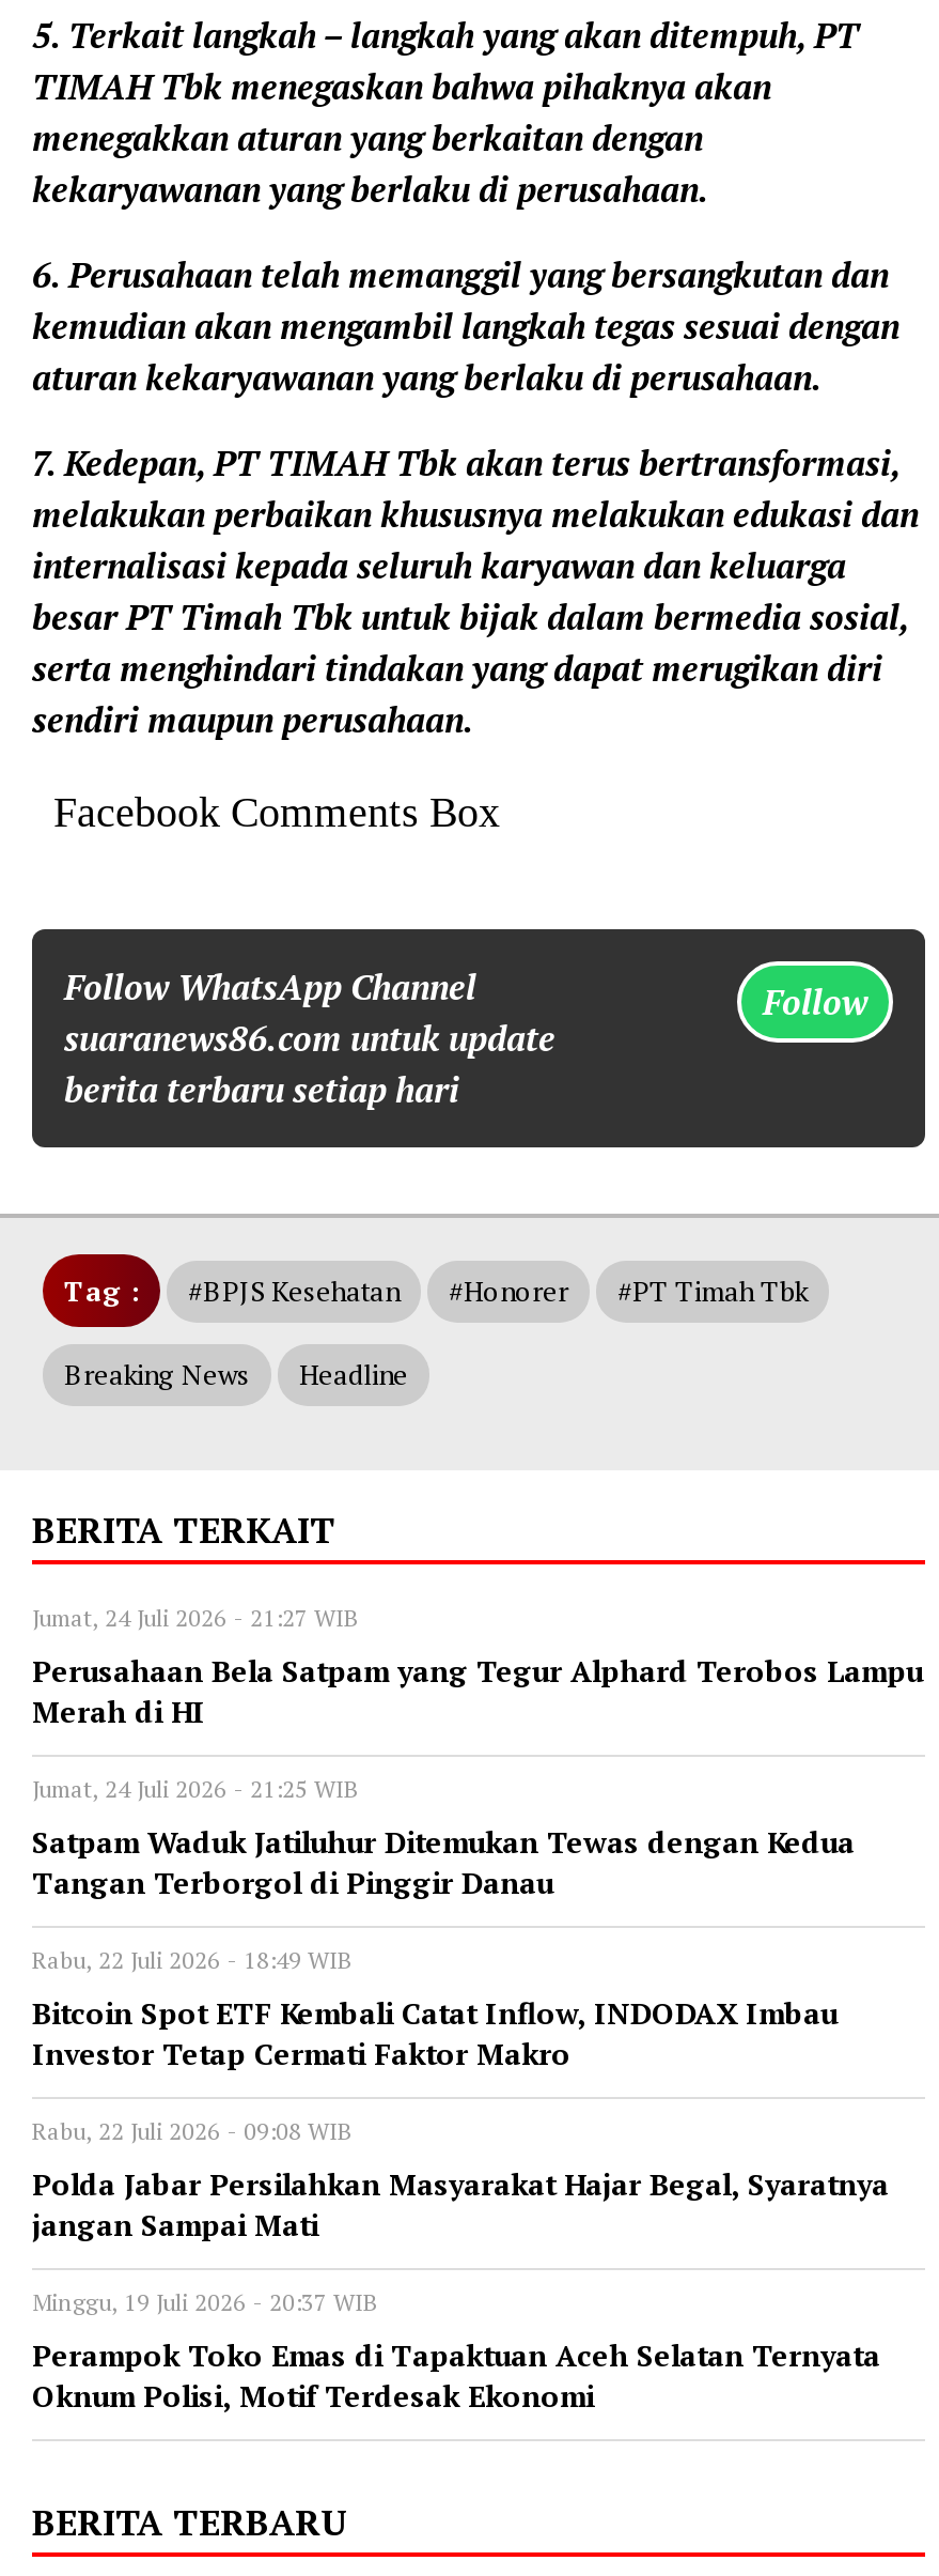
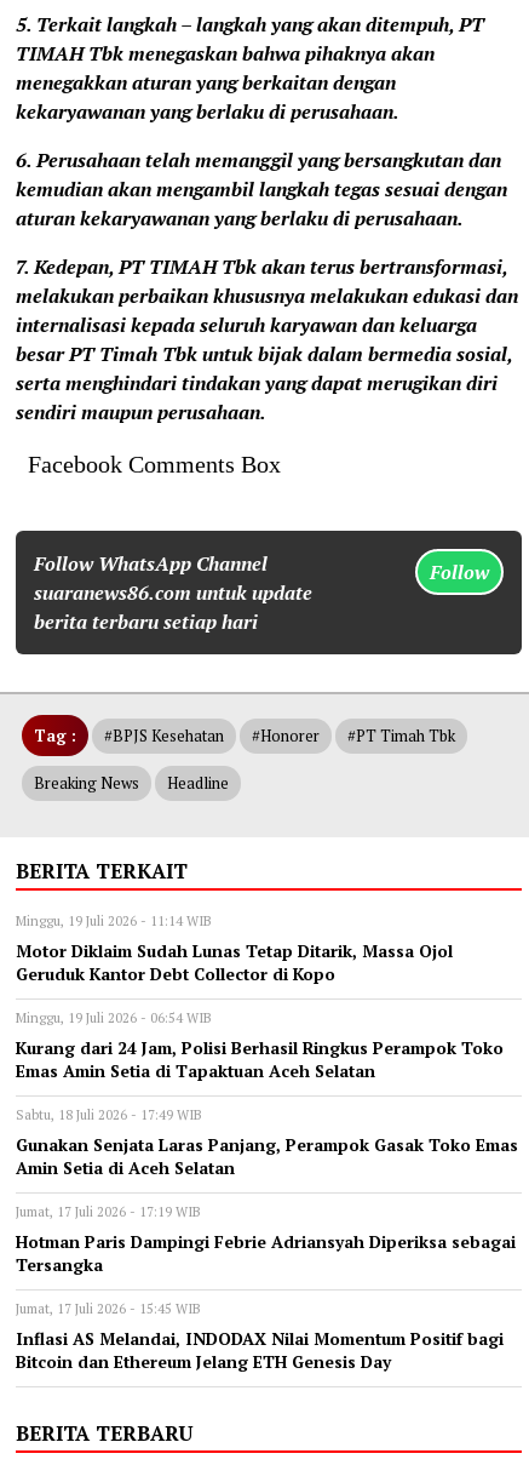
- Jumat, 24 Juli 2026 - 21:27 WIB
+ Minggu, 19 Juli 2026 - 11:14 WIB

- Perusahaan Bela Satpam yang Tegur Alphard Terobos Lampu
- Merah di HI
+ Motor Diklaim Sudah Lunas Tetap Ditarik, Massa Ojol
+ Geruduk Kantor Debt Collector di Kopo

- Jumat, 24 Juli 2026 - 21:25 WIB
+ Minggu, 19 Juli 2026 - 06:54 WIB

- Satpam Waduk Jatiluhur Ditemukan Tewas dengan Kedua
- Tangan Terborgol di Pinggir Danau
+ Kurang dari 24 Jam, Polisi Berhasil Ringkus Perampok Toko
+ Emas Amin Setia di Tapaktuan Aceh Selatan

- Rabu, 22 Juli 2026 - 18:49 WIB
+ Sabtu, 18 Juli 2026 - 17:49 WIB

- Bitcoin Spot ETF Kembali Catat Inflow, INDODAX Imbau
- Investor Tetap Cermati Faktor Makro
+ Gunakan Senjata Laras Panjang, Perampok Gasak Toko Emas
+ Amin Setia di Aceh Selatan

- Rabu, 22 Juli 2026 - 09:08 WIB
+ Jumat, 17 Juli 2026 - 17:19 WIB

- Polda Jabar Persilahkan Masyarakat Hajar Begal, Syaratnya
- jangan Sampai Mati
+ Hotman Paris Dampingi Febrie Adriansyah Diperiksa sebagai
+ Tersangka

- Minggu, 19 Juli 2026 - 20:37 WIB
+ Jumat, 17 Juli 2026 - 15:45 WIB

- Perampok Toko Emas di Tapaktuan Aceh Selatan Ternyata
- Oknum Polisi, Motif Terdesak Ekonomi
+ Inflasi AS Melandai, INDODAX Nilai Momentum Positif bagi
+ Bitcoin dan Ethereum Jelang ETH Genesis Day
